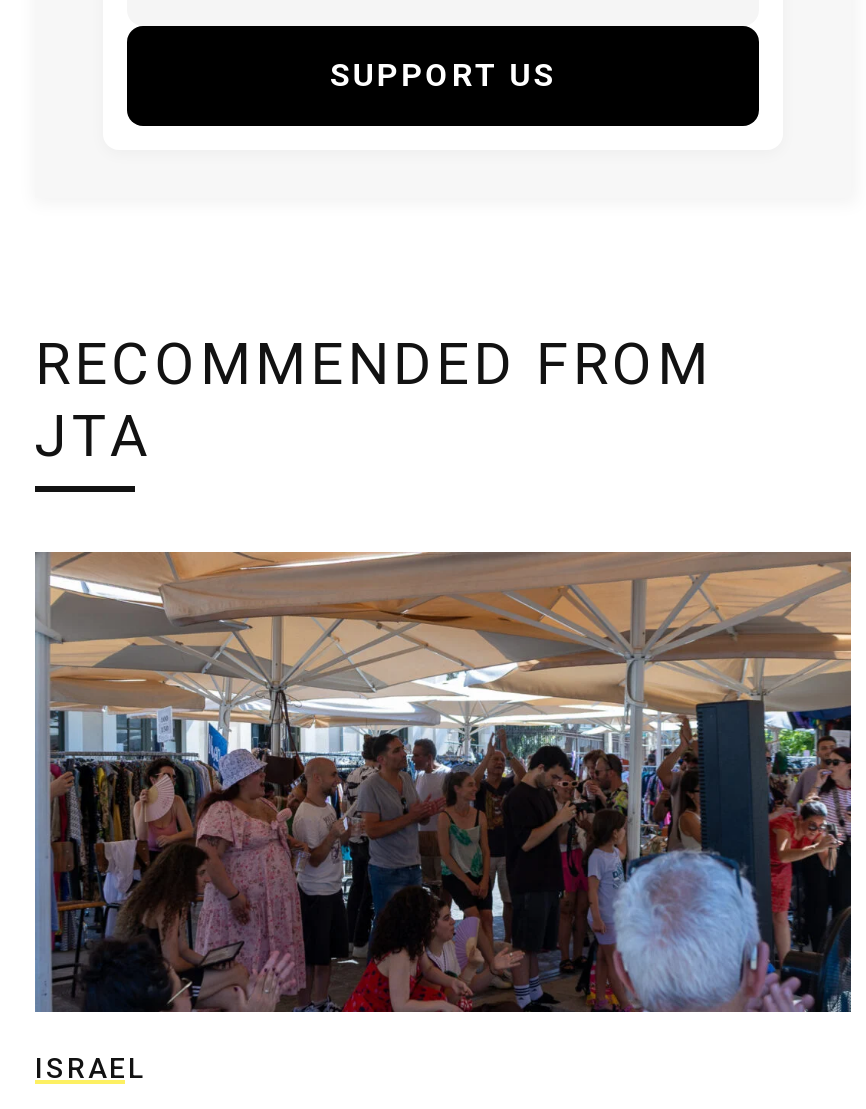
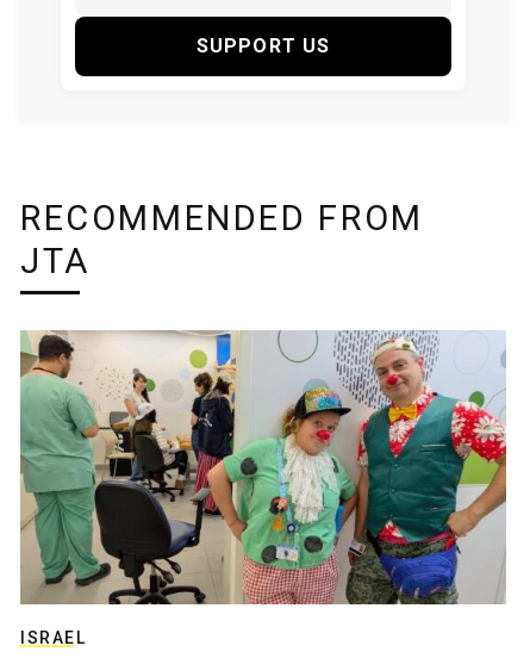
- [image]
+ [image]
